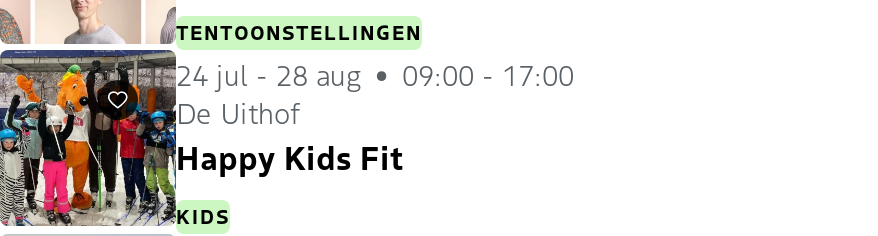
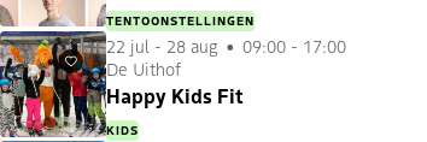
- 24 jul - 28 aug 09:00 - 17:00
+ 22 jul - 28 aug 09:00 - 17:00
